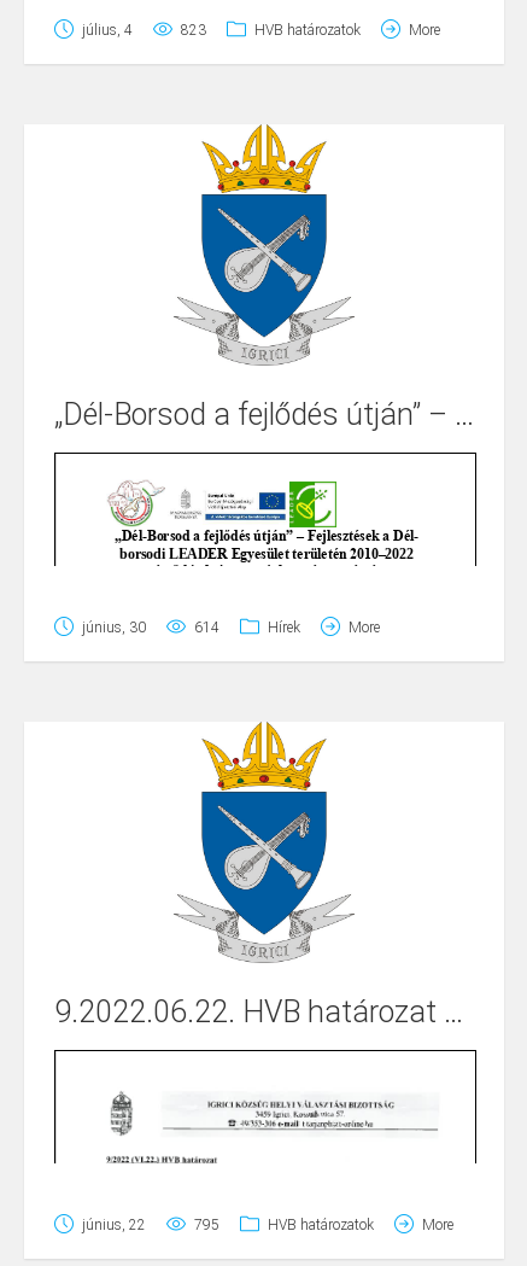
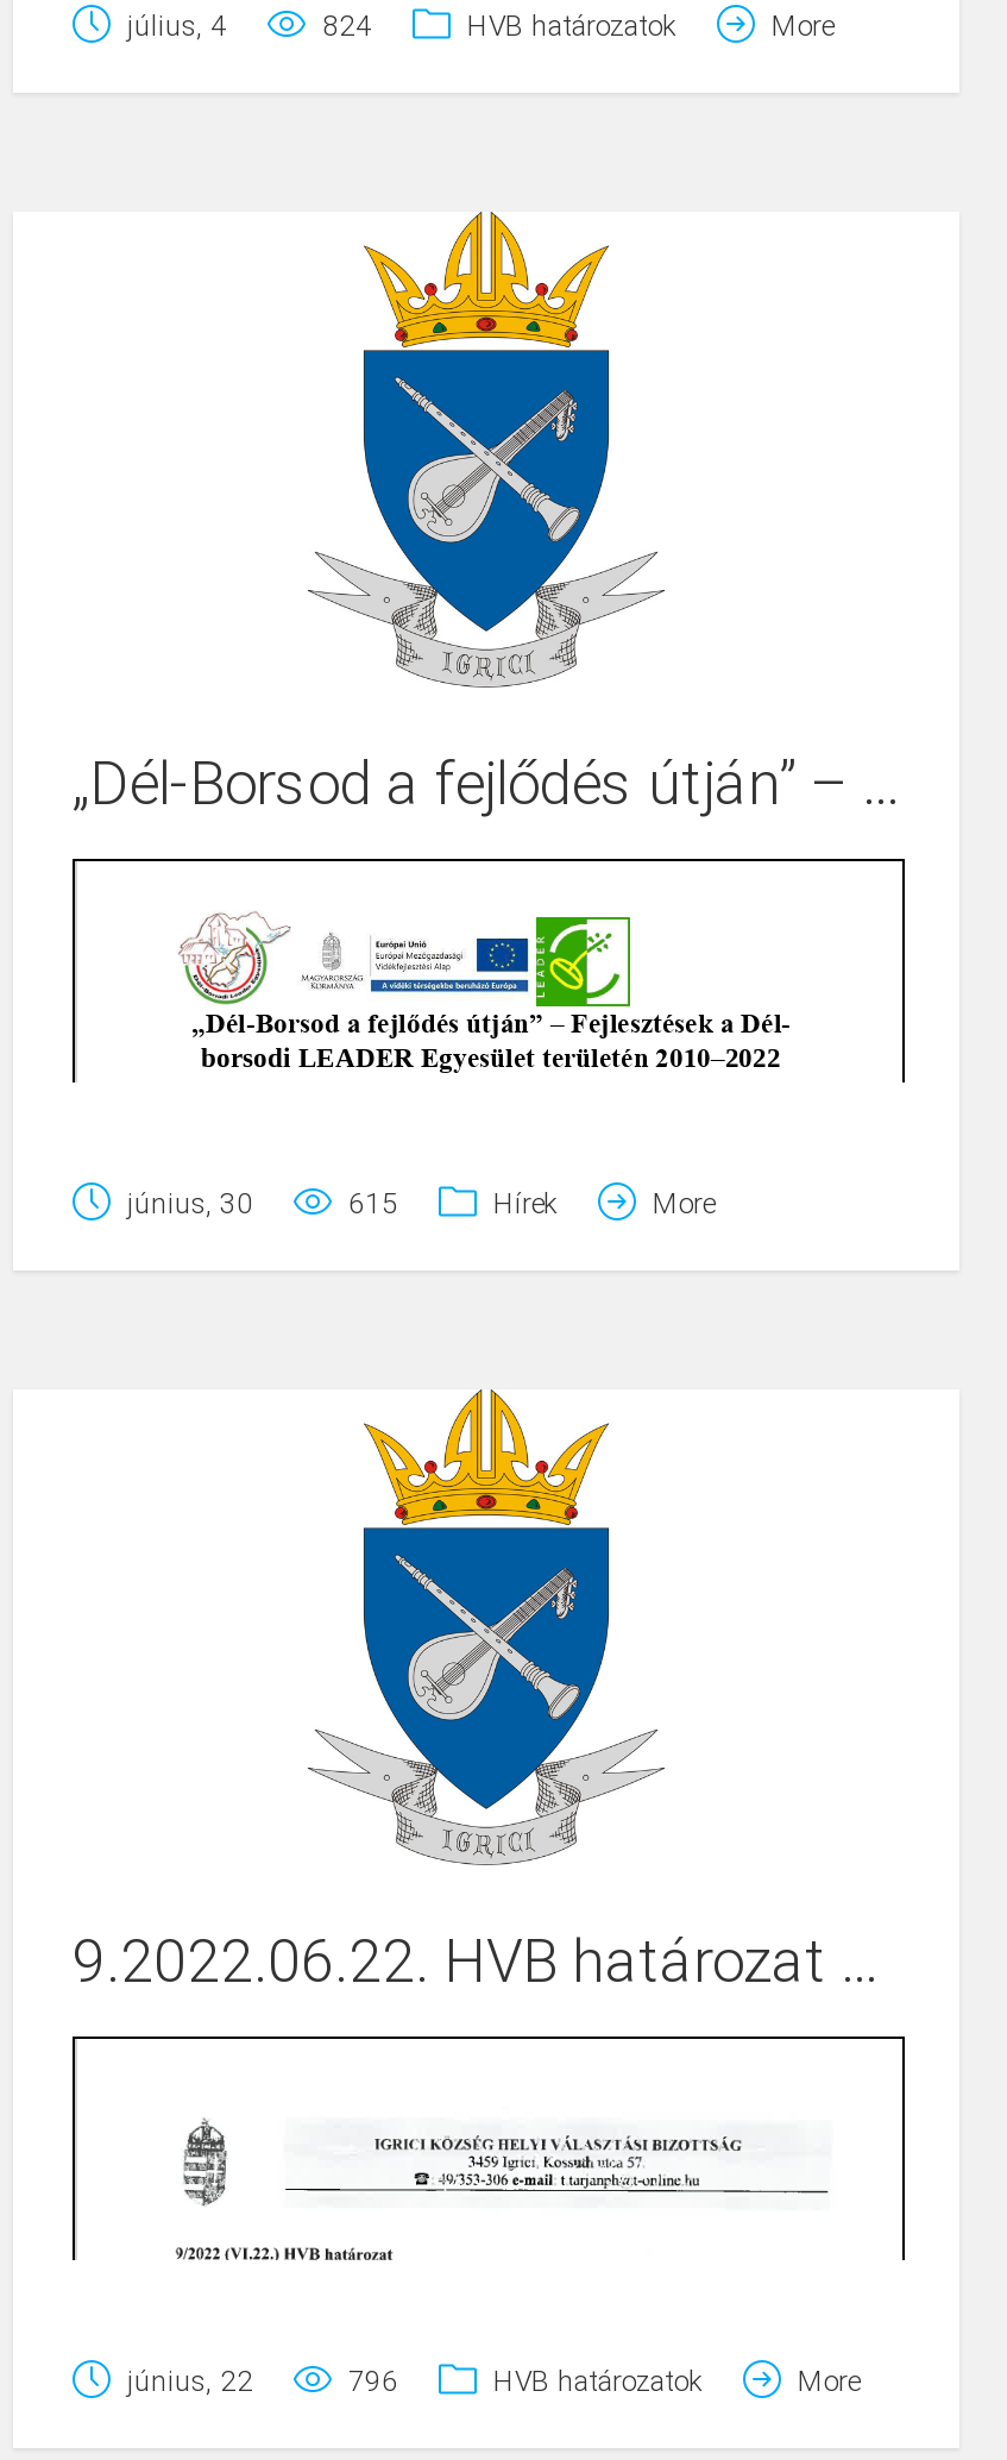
- 823
+ 824

- 614
+ 615

- 795
+ 796
